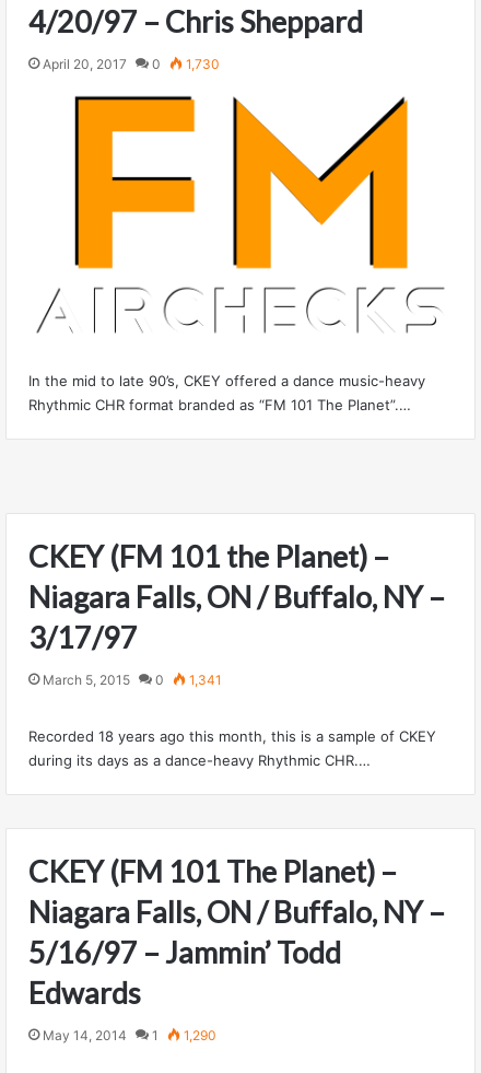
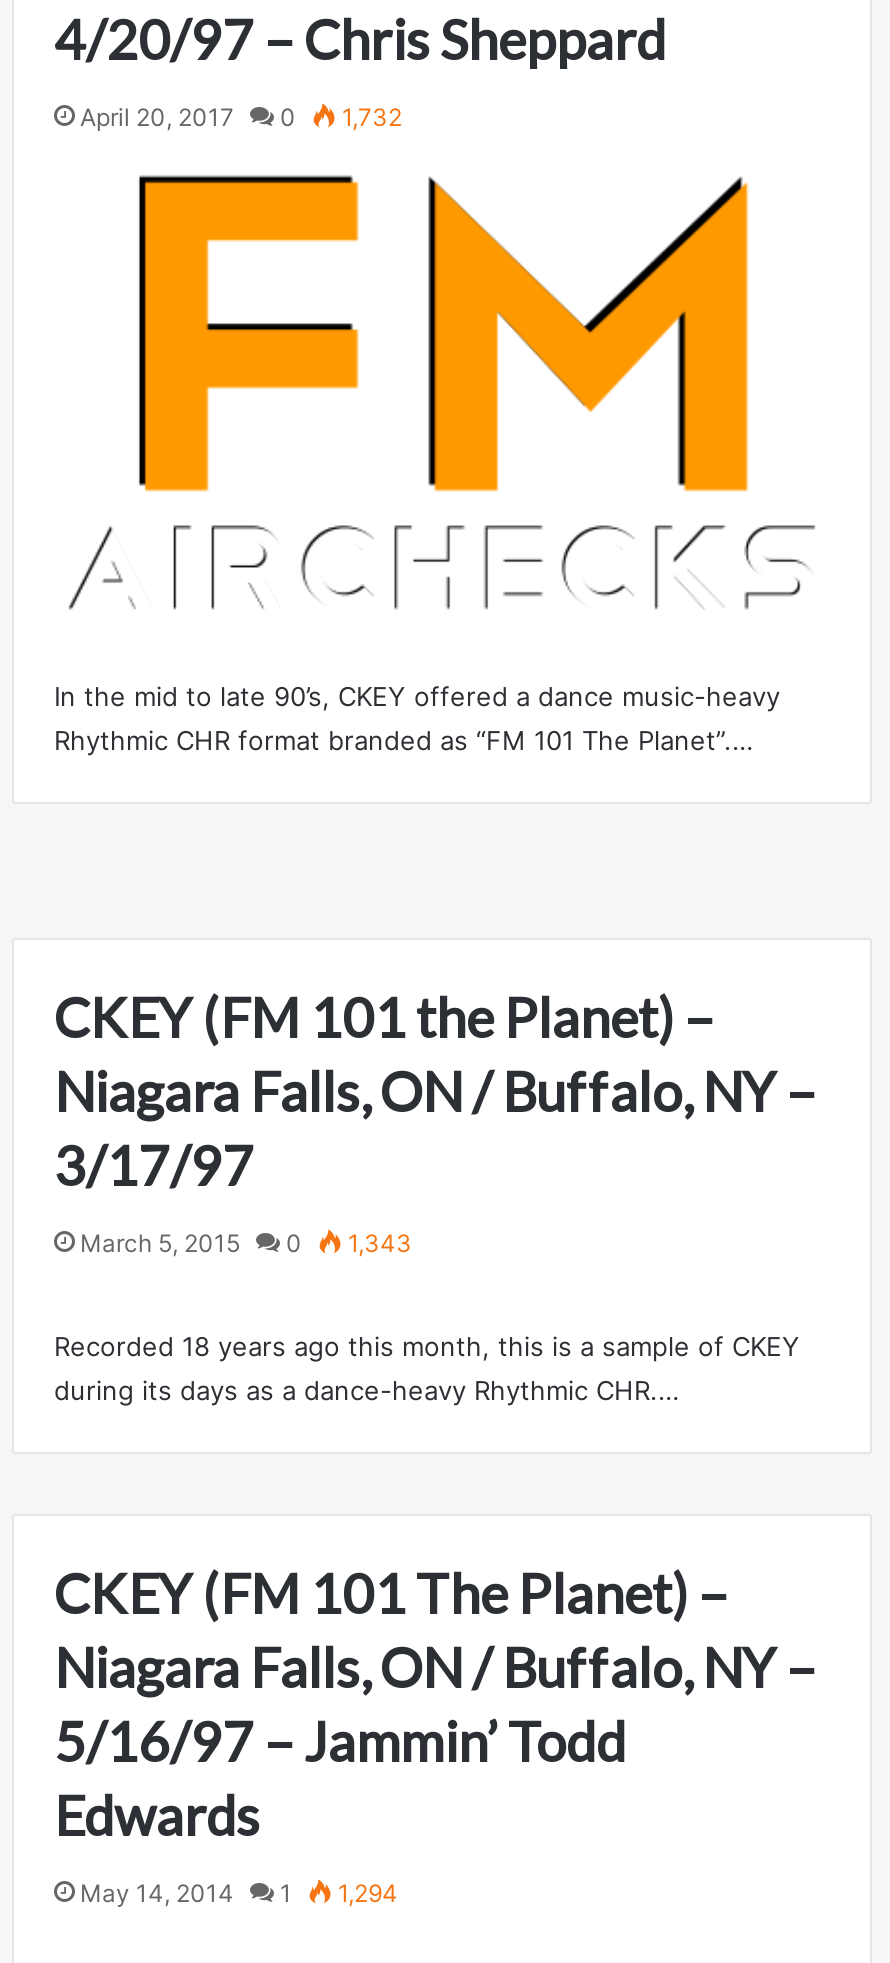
- April 20, 2017 0 1,730
+ April 20, 2017 0 1,732

- March 5, 2015 0 1,341
+ March 5, 2015 0 1,343

- May 14, 2014 1 1,290
+ May 14, 2014 1 1,294
